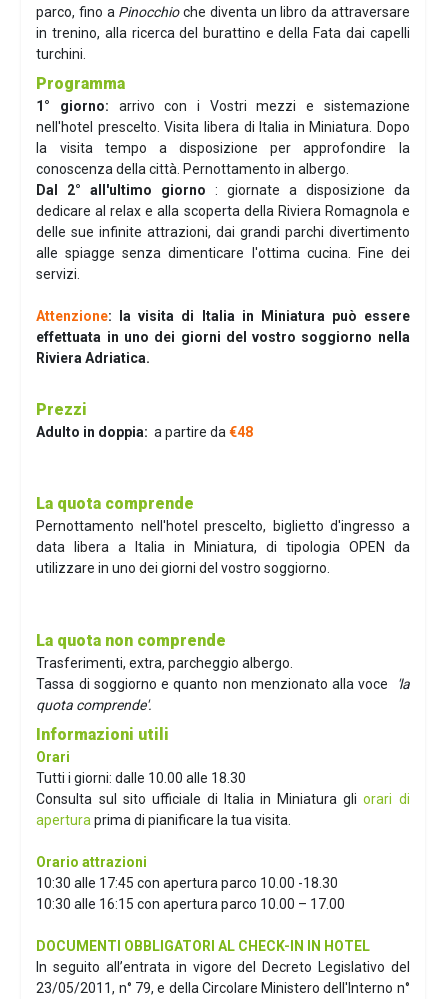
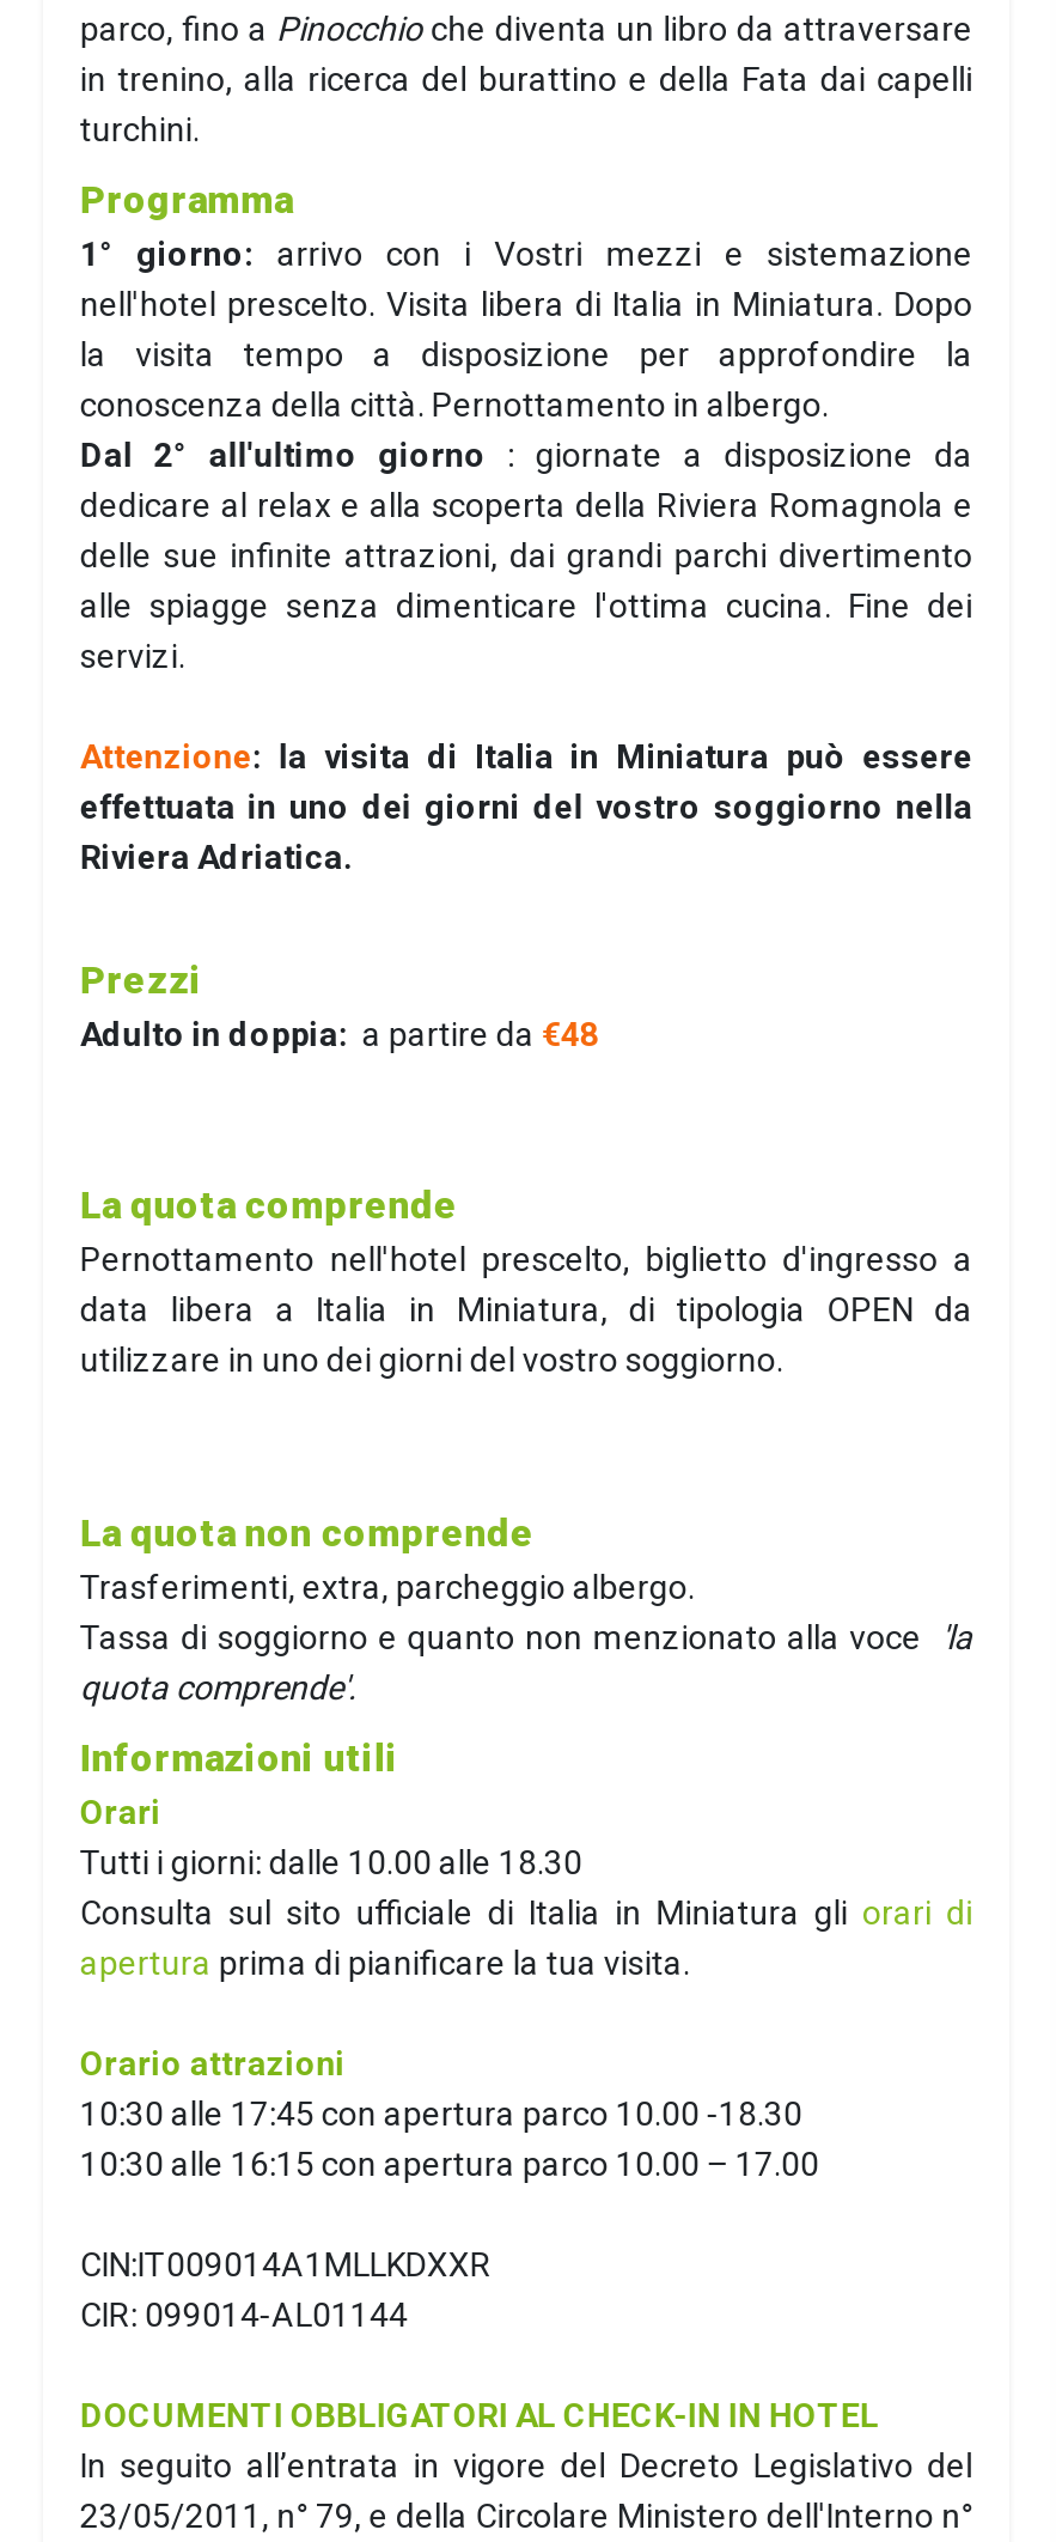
+ CIN:IT009014A1MLLKDXXR
+ CIR: 099014-AL01144
